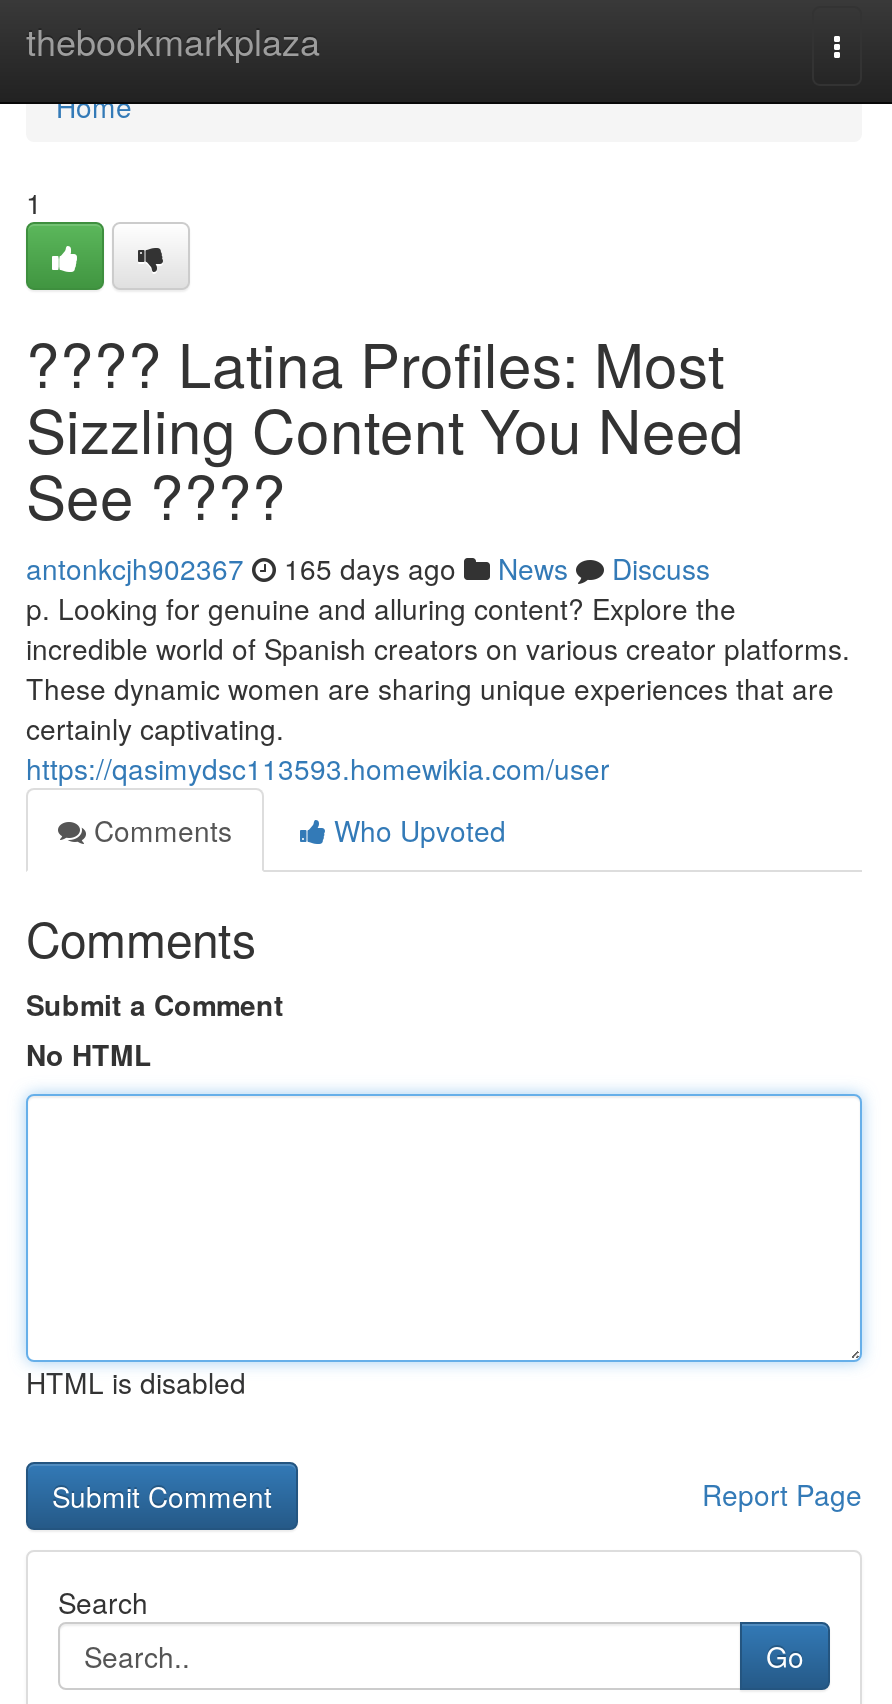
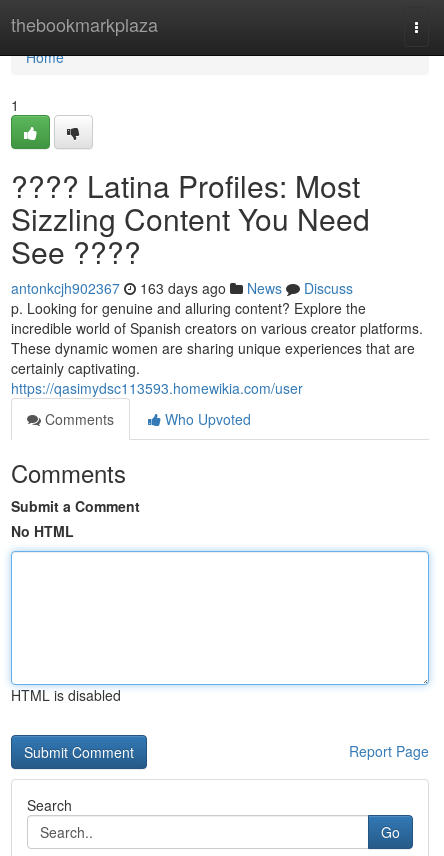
- antonkcjh902367 165 days ago News Discuss
+ antonkcjh902367 163 days ago News Discuss
